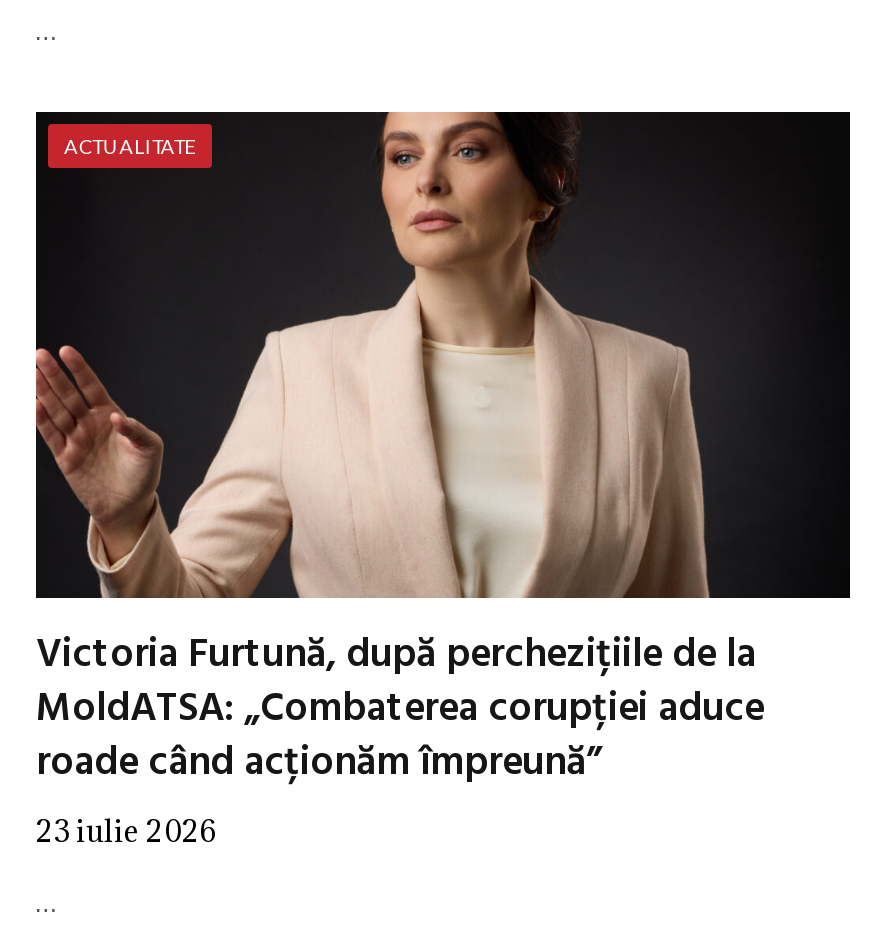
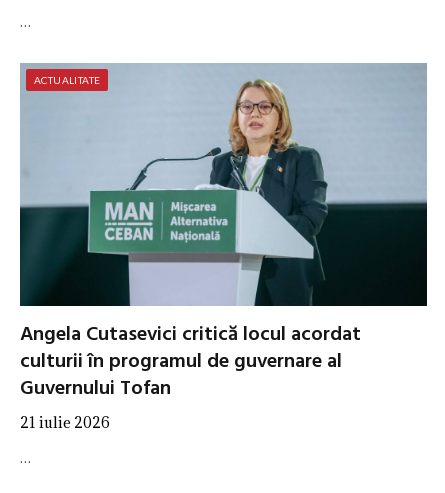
- [image]
- Victoria Furtună, după perchezițiile de la
- MoldATSA: „Combaterea corupției aduce
- roade când acționăm împreună”
- 23 iulie 2026
+ [image]
+ Angela Cutasevici critică locul acordat
+ culturii în programul de guvernare al
+ Guvernului Tofan
+ 21 iulie 2026
